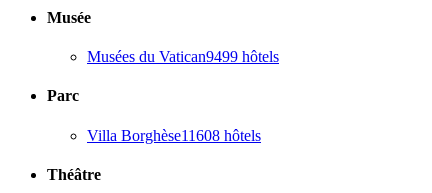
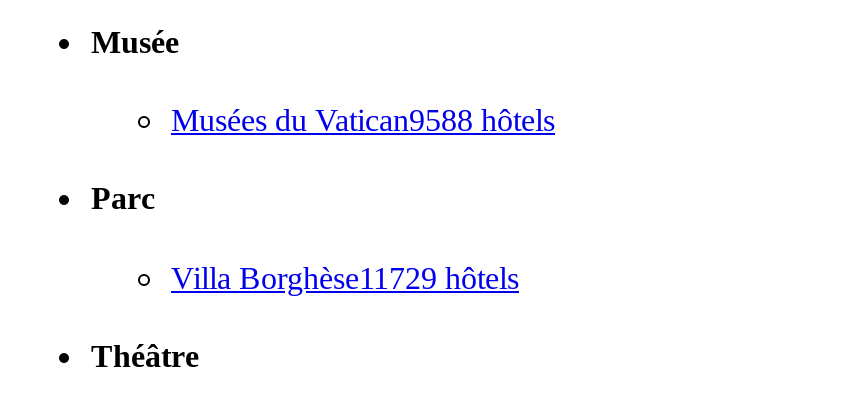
- Musées du Vatican9499 hôtels
+ Musées du Vatican9588 hôtels

- Villa Borghèse11608 hôtels
+ Villa Borghèse11729 hôtels
